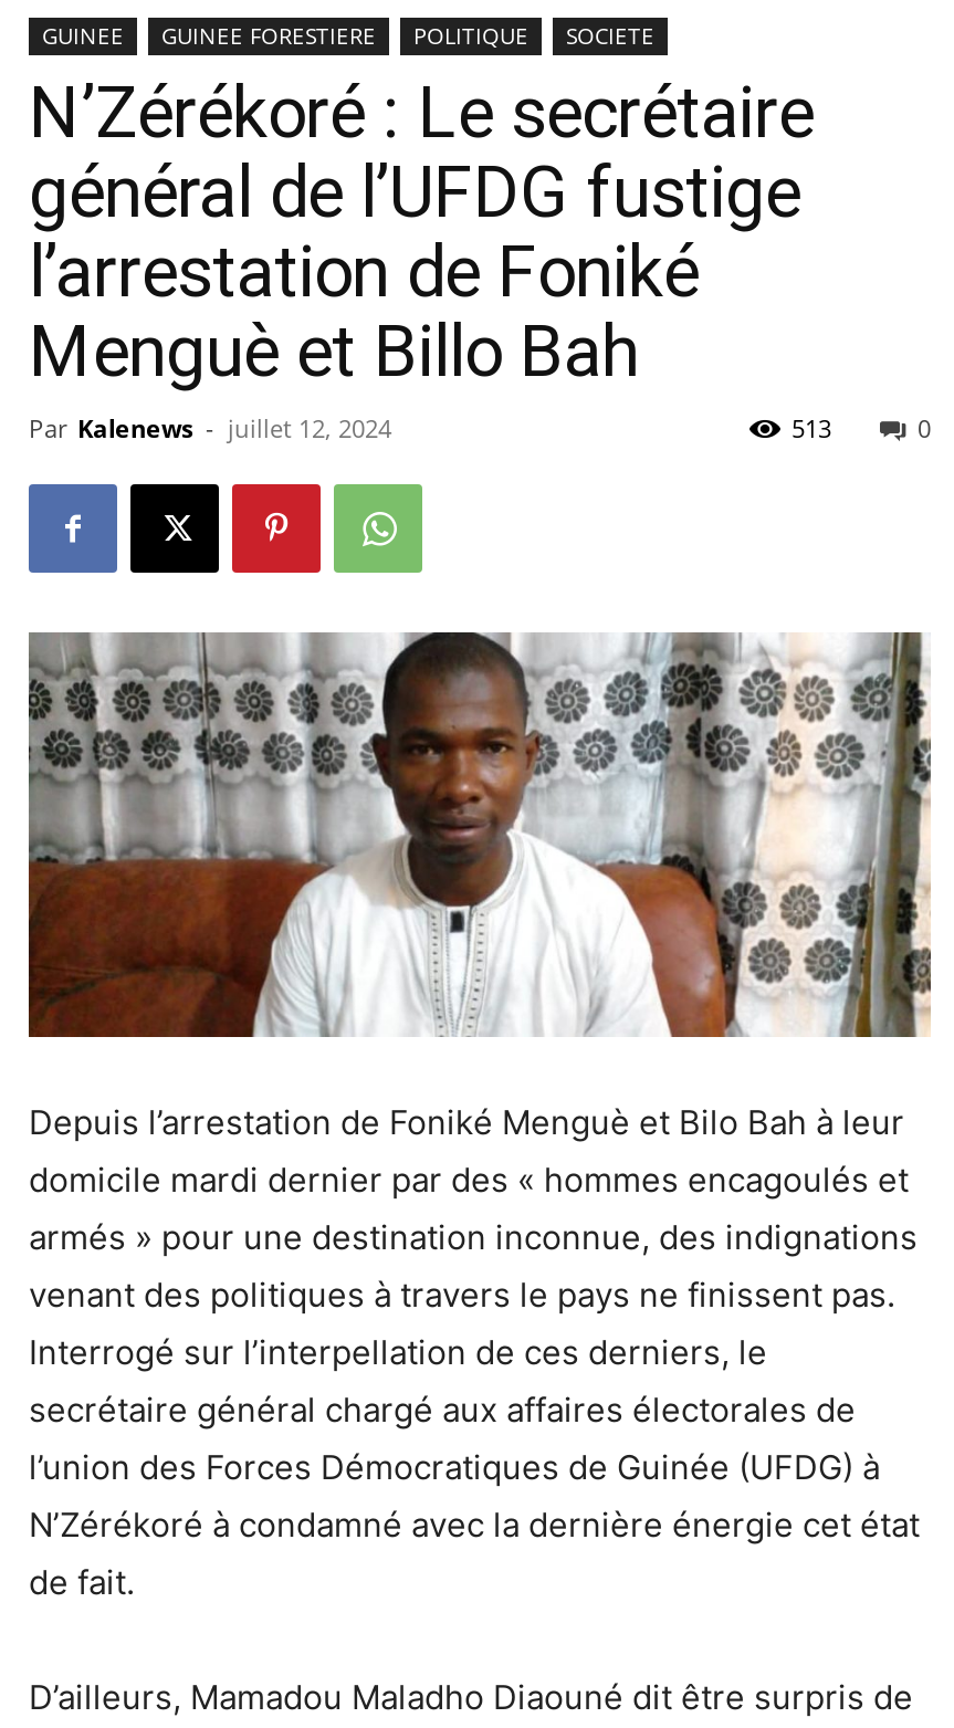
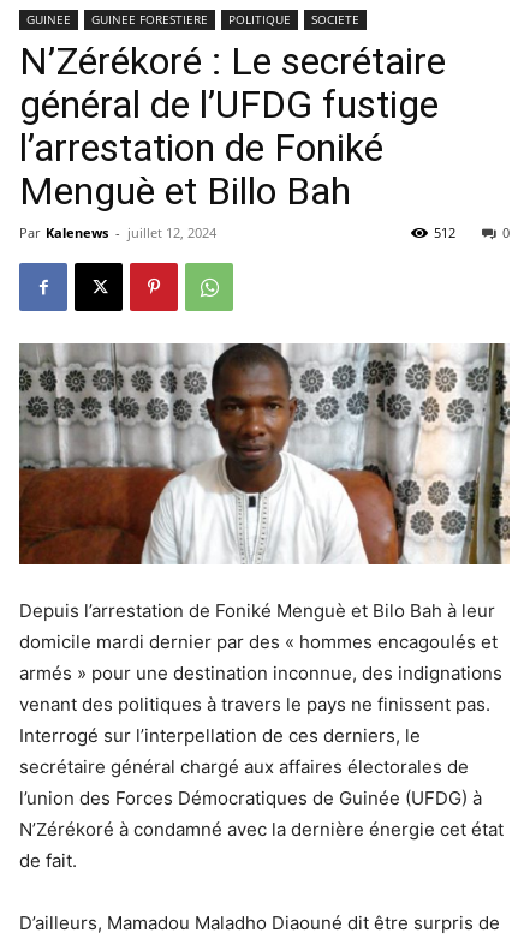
- 513
+ 512
